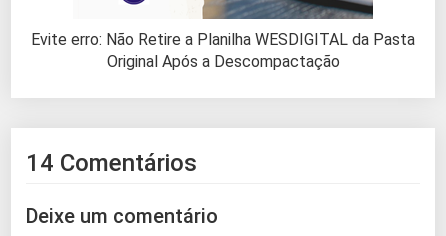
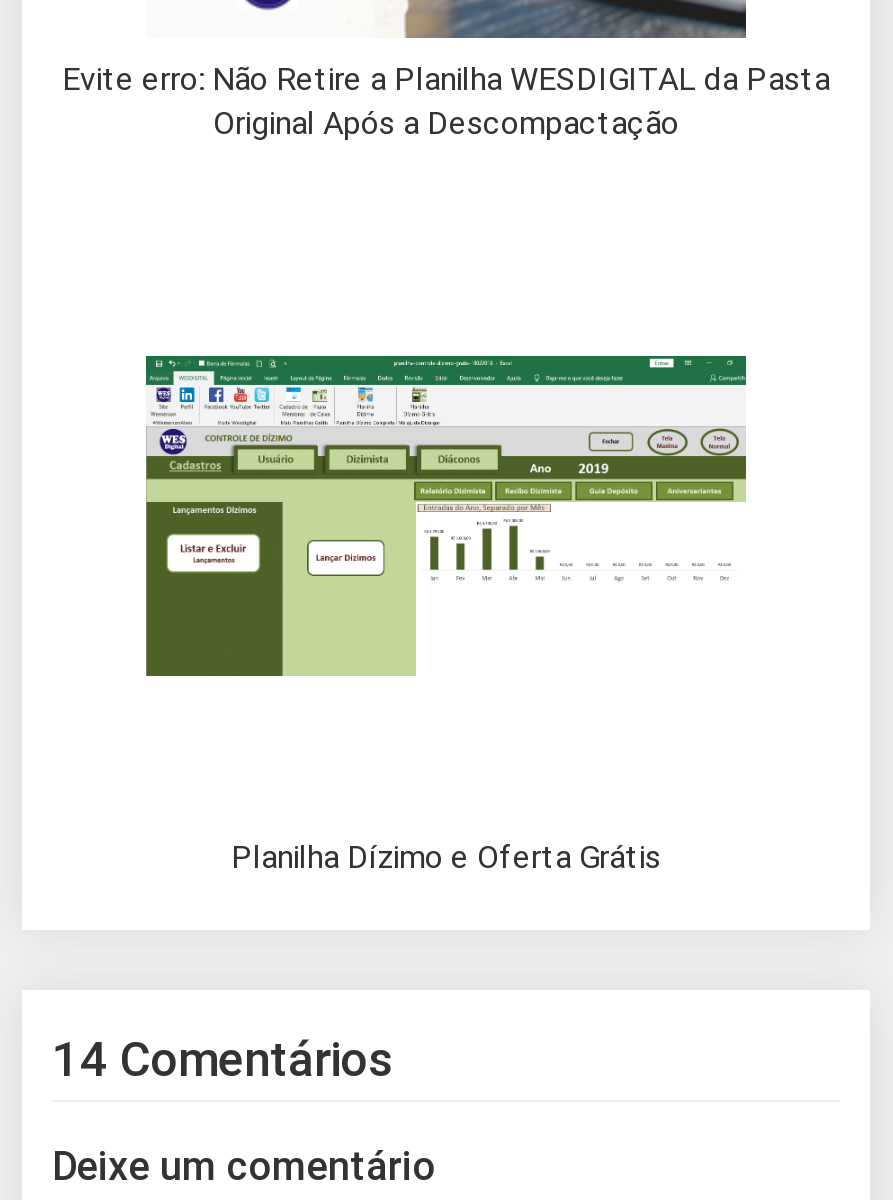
+ [image]

+ Planilha Dízimo e Oferta Grátis
